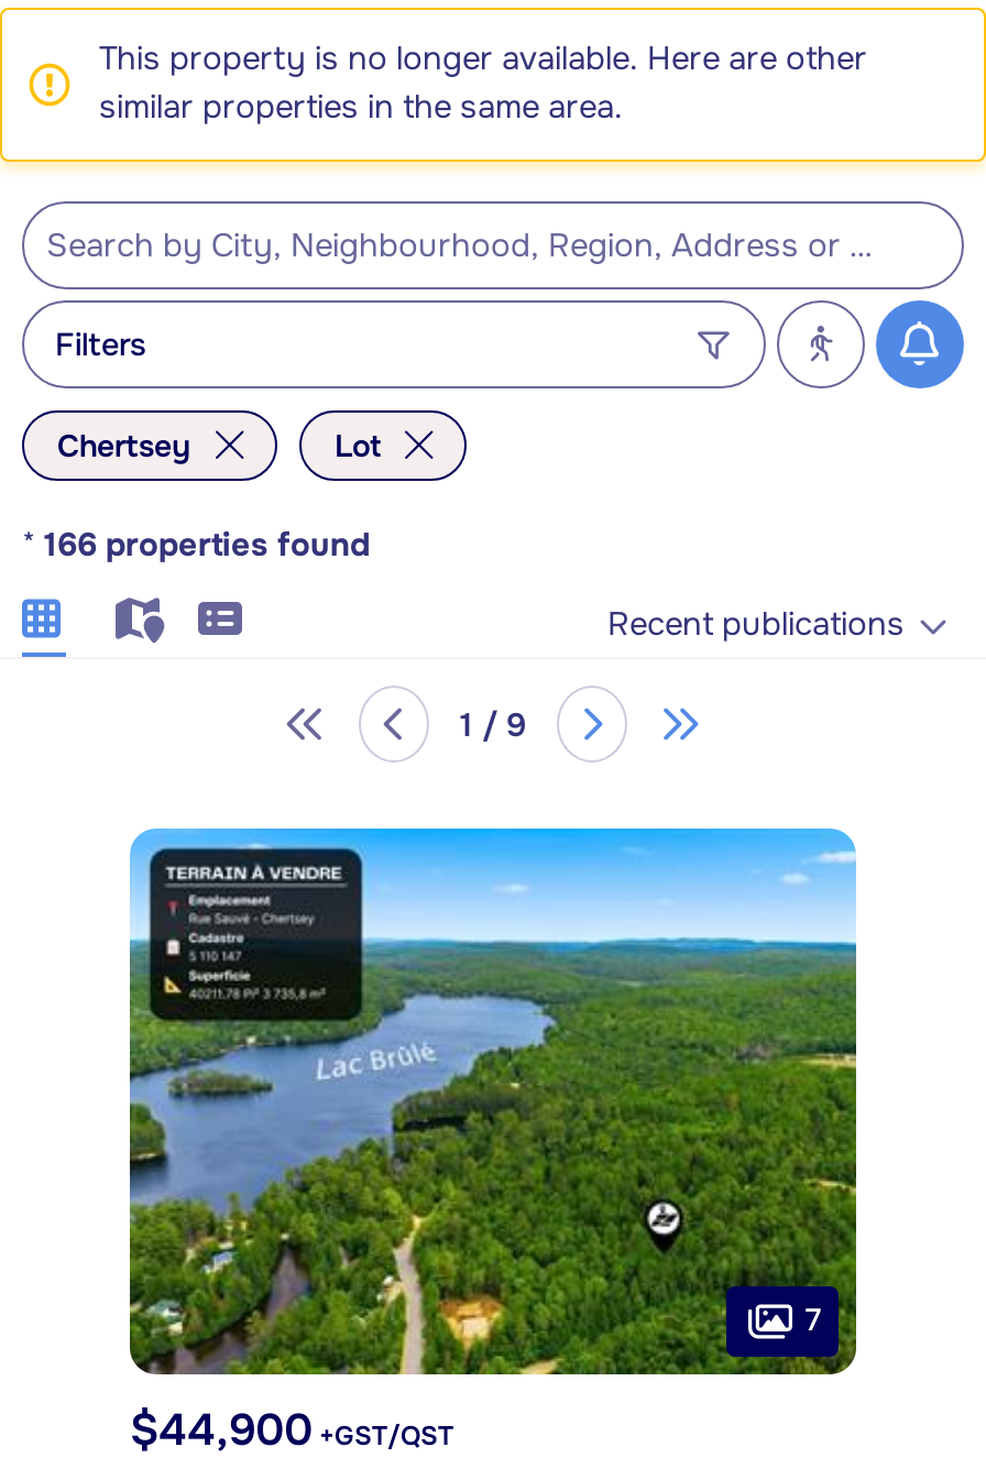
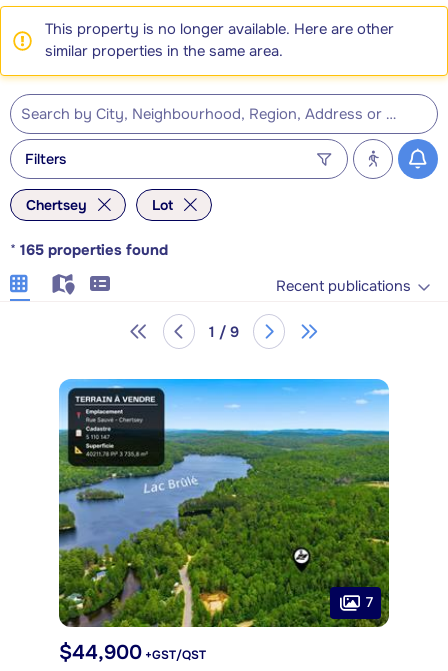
- * 166 properties found
+ * 165 properties found
